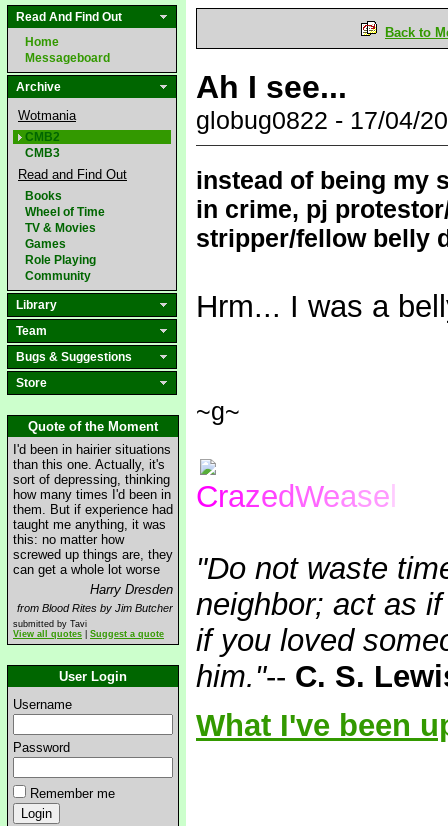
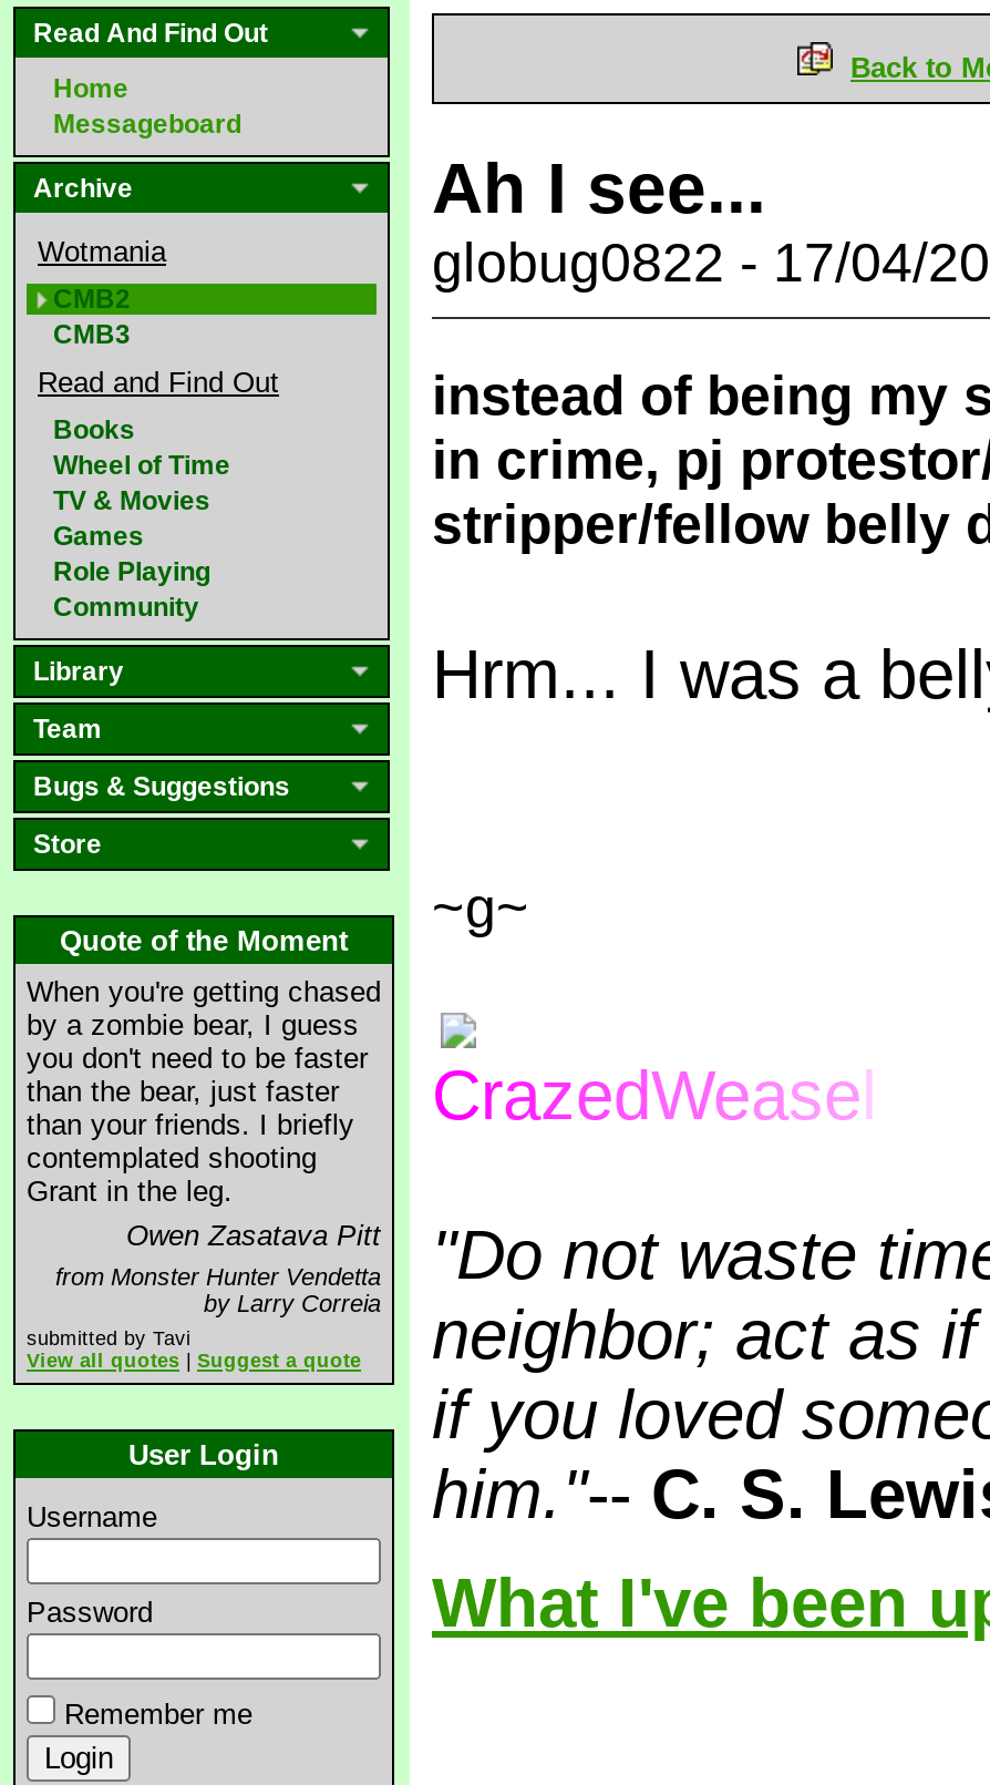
- I'd been in hairier situations
- than this one. Actually, it's
- sort of depressing, thinking
- how many times I'd been in
- them. But if experience had
- taught me anything, it was
- this: no matter how
- screwed up things are, they
- can get a whole lot worse
- Harry Dresden
- from Blood Rites by Jim Butcher
+ When you're getting chased
+ by a zombie bear, I guess
+ you don't need to be faster
+ than the bear, just faster
+ than your friends. I briefly
+ contemplated shooting
+ Grant in the leg.
+ Owen Zasatava Pitt
+ from Monster Hunter Vendetta
+ by Larry Correia
